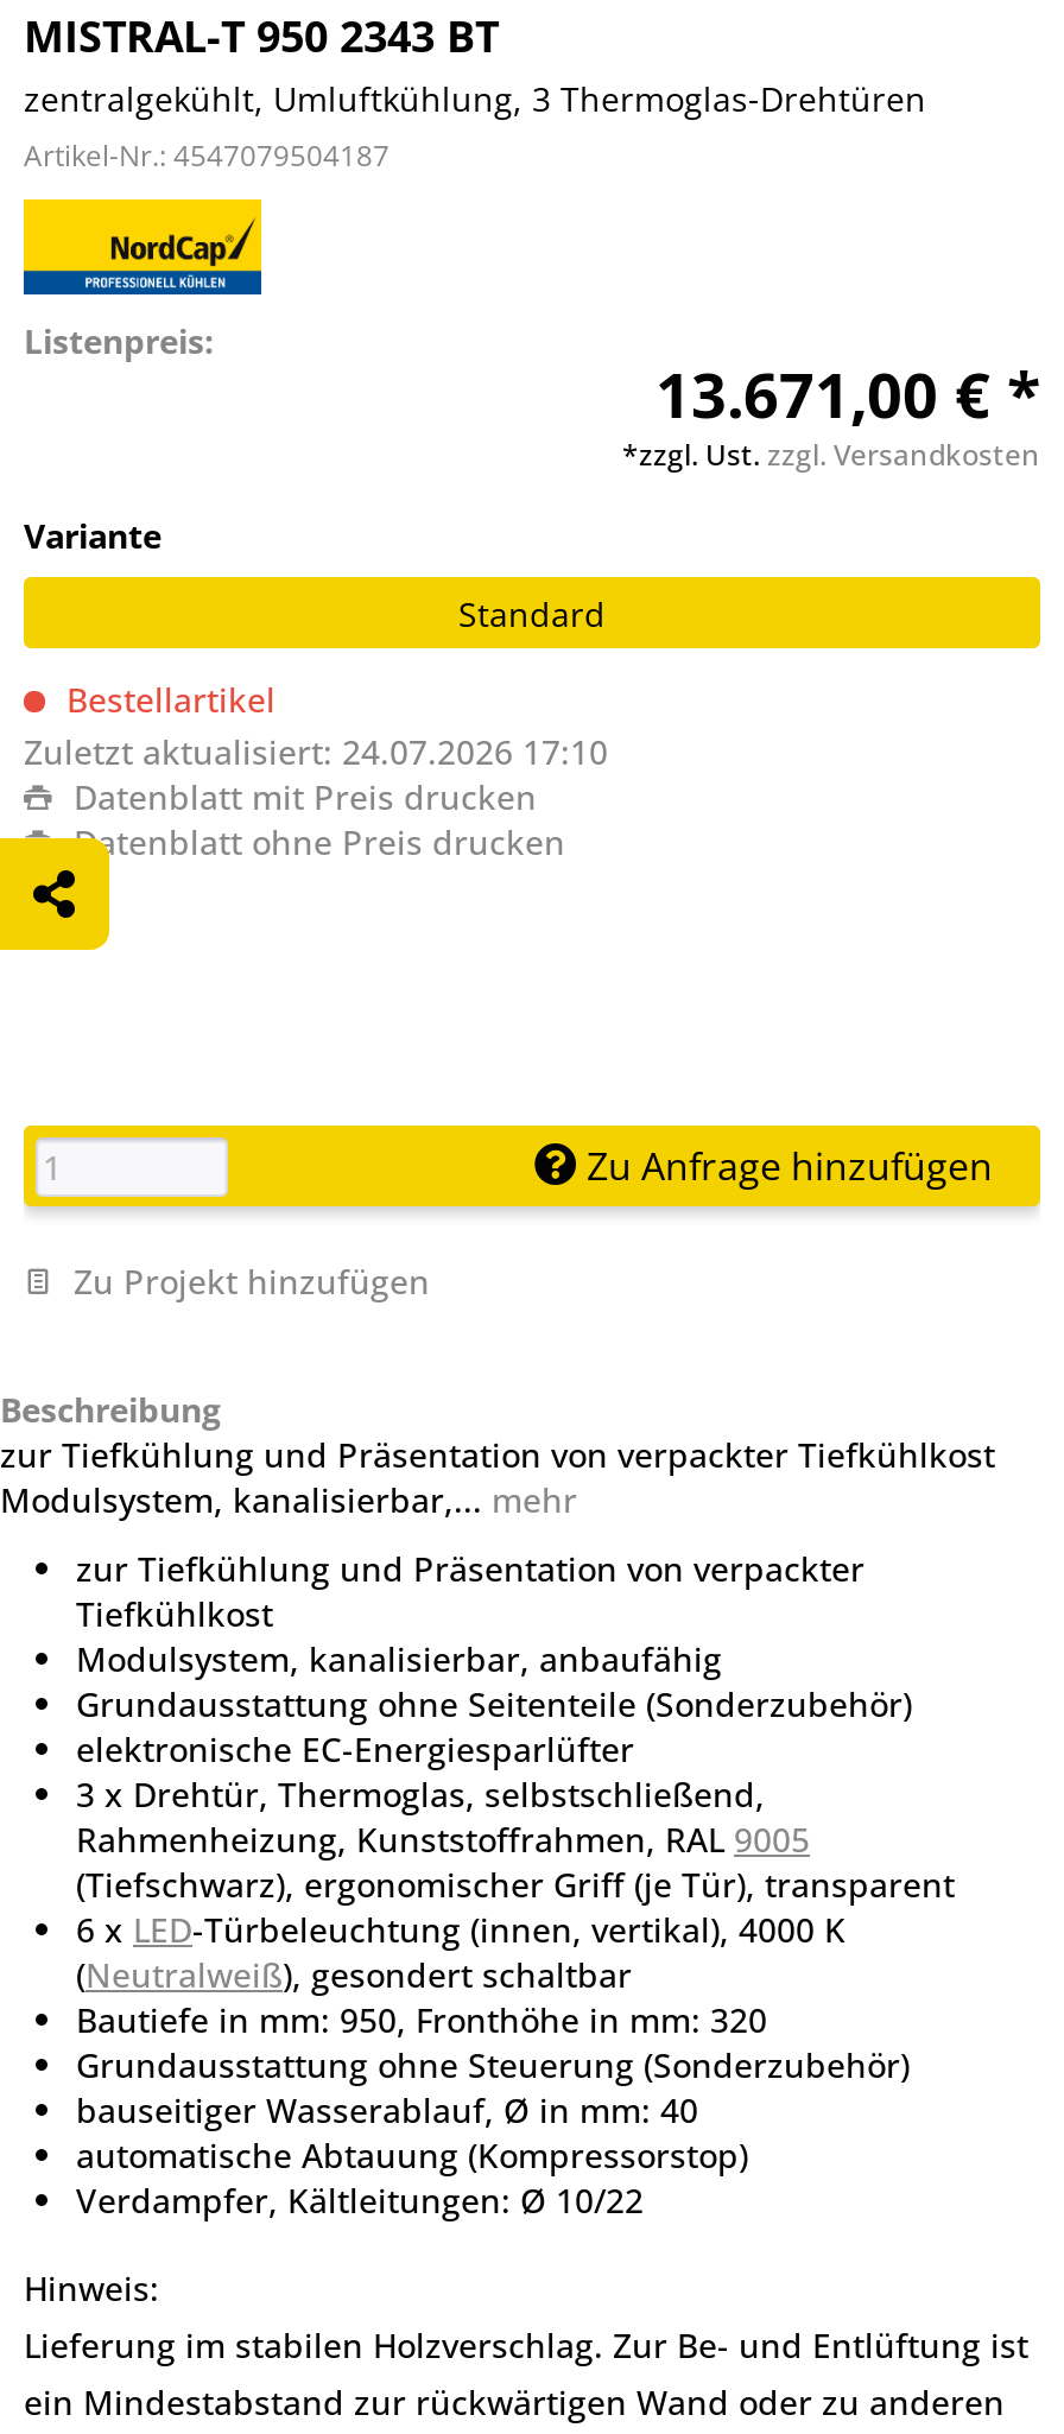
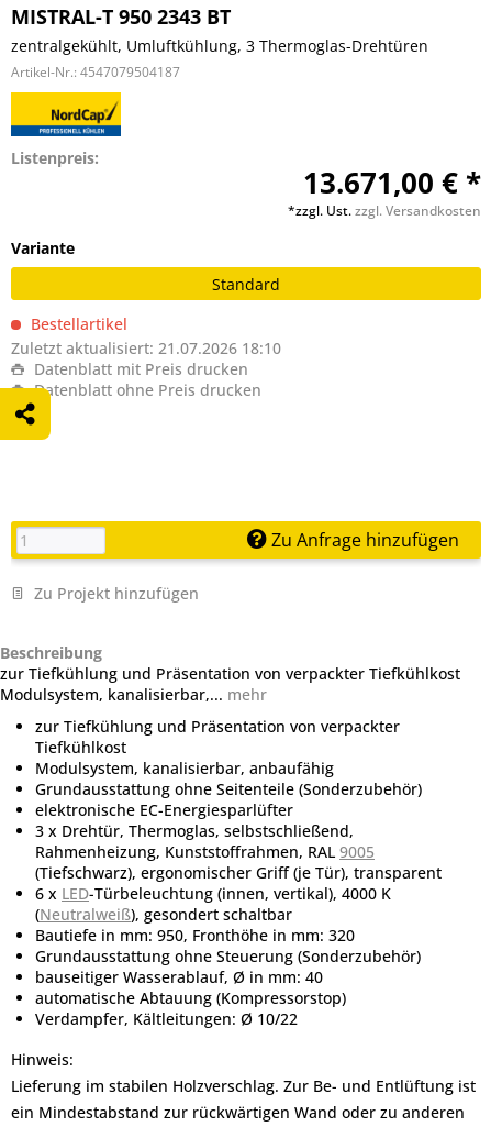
- Zuletzt aktualisiert: 24.07.2026 17:10
+ Zuletzt aktualisiert: 21.07.2026 18:10
